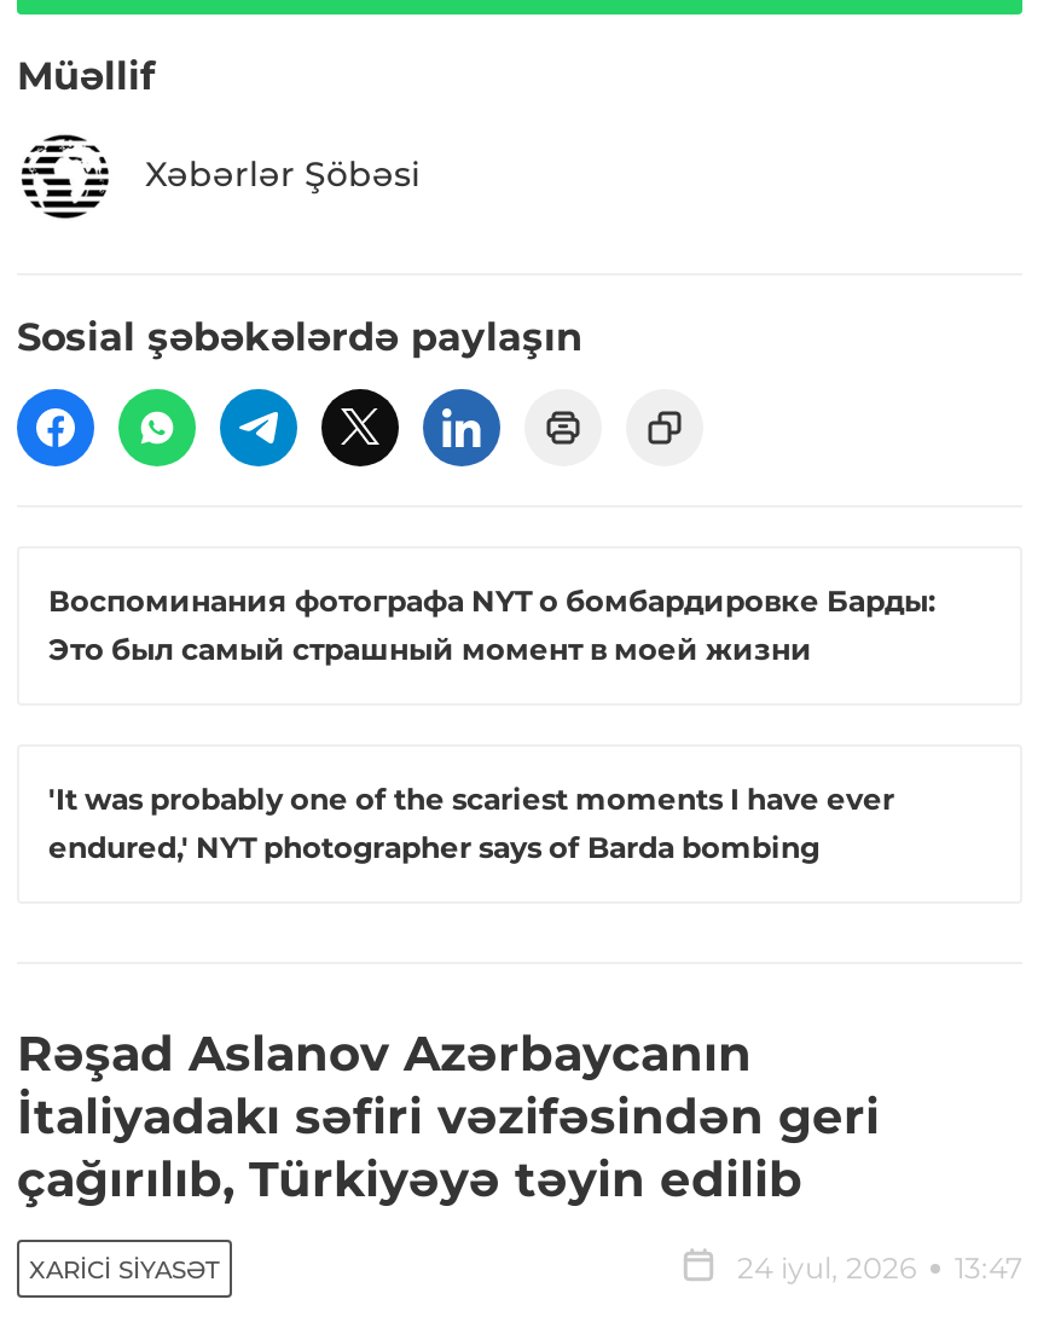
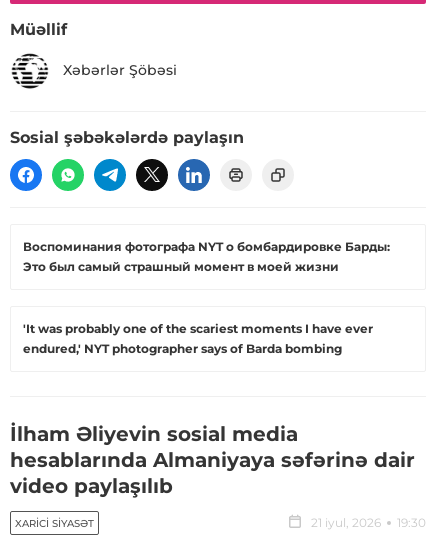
- Rəşad Aslanov Azərbaycanın
- İtaliyadakı səfiri vəzifəsindən geri
- çağırılıb, Türkiyəyə təyin edilib
+ İlham Əliyevin sosial media
+ hesablarında Almaniyaya səfərinə dair
+ video paylaşılıb

- 24 iyul, 2026
- 13:47
+ 21 iyul, 2026
+ 19:30
